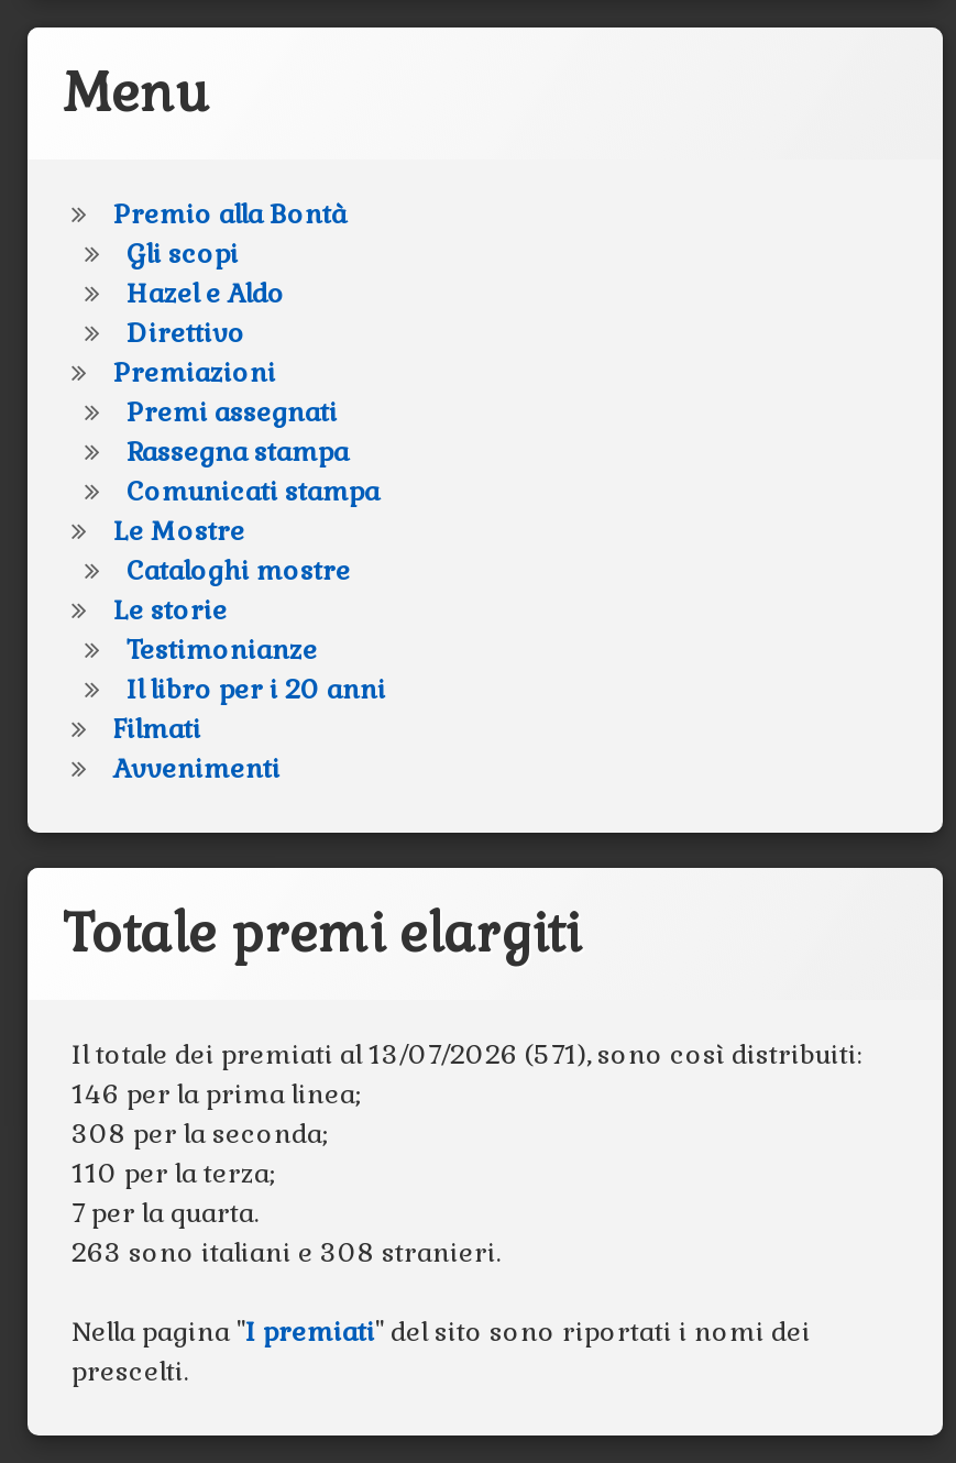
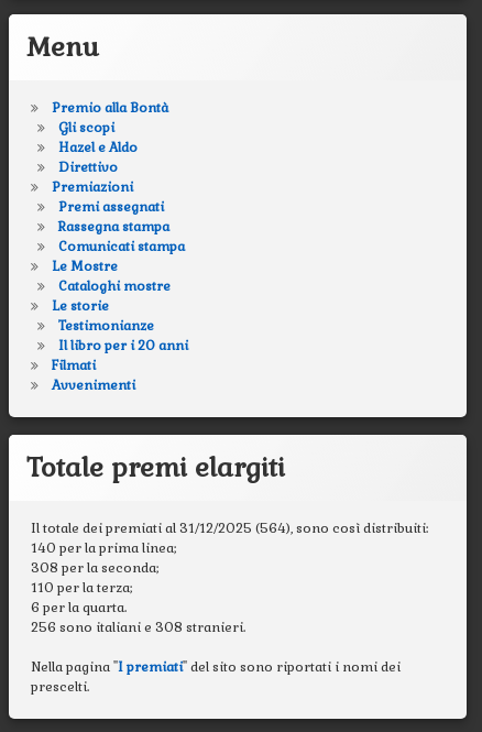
- Il totale dei premiati al 13/07/2026 (571), sono così distribuiti:
+ Il totale dei premiati al 31/12/2025 (564), sono così distribuiti:

- 146 per la prima linea;
+ 140 per la prima linea;

- 7 per la quarta.
+ 6 per la quarta.

- 263 sono italiani e 308 stranieri.
+ 256 sono italiani e 308 stranieri.
